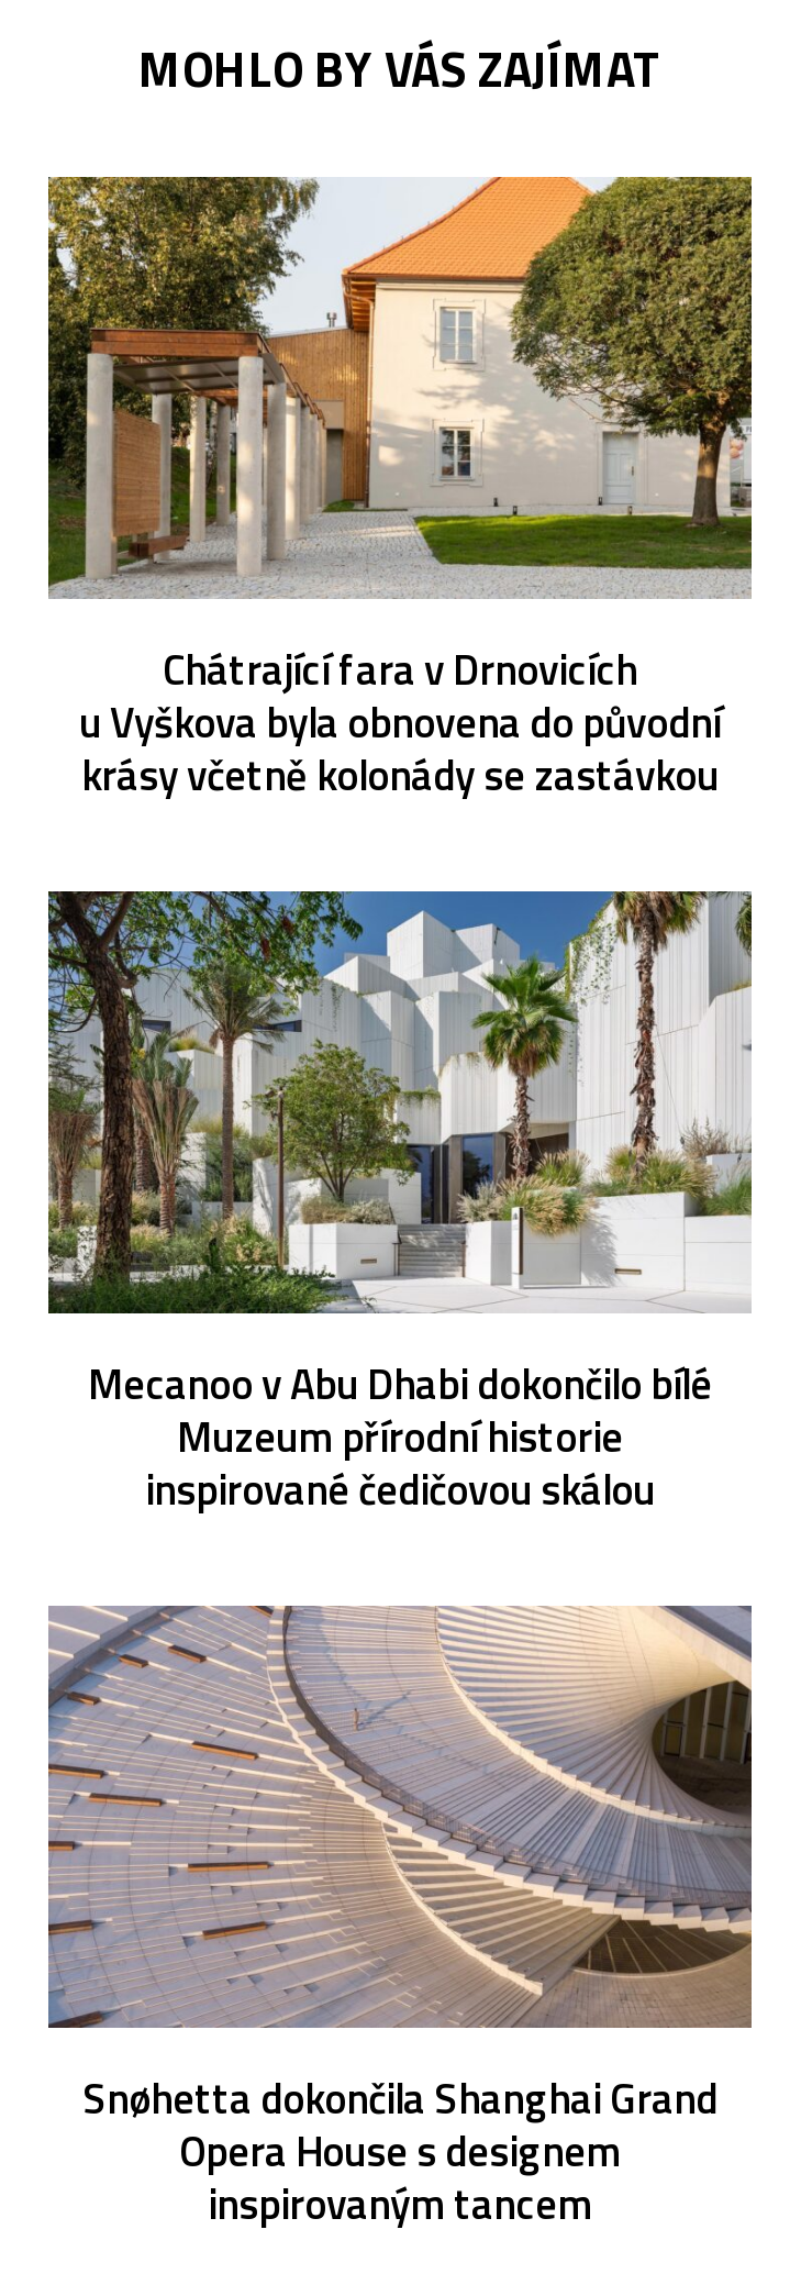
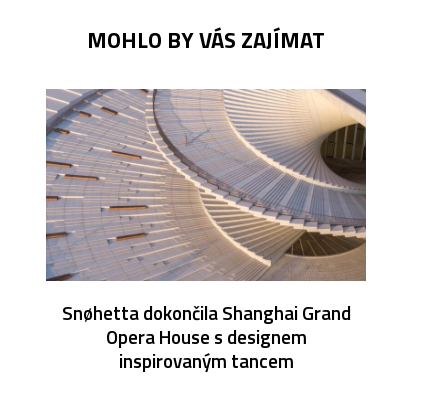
- [image]
- Chátrající fara v Drnovicích
- u Vyškova byla obnovena do původní
- krásy včetně kolonády se zastávkou

- [image]
- Mecanoo v Abu Dhabi dokončilo bílé
- Muzeum přírodní historie
- inspirované čedičovou skálou
